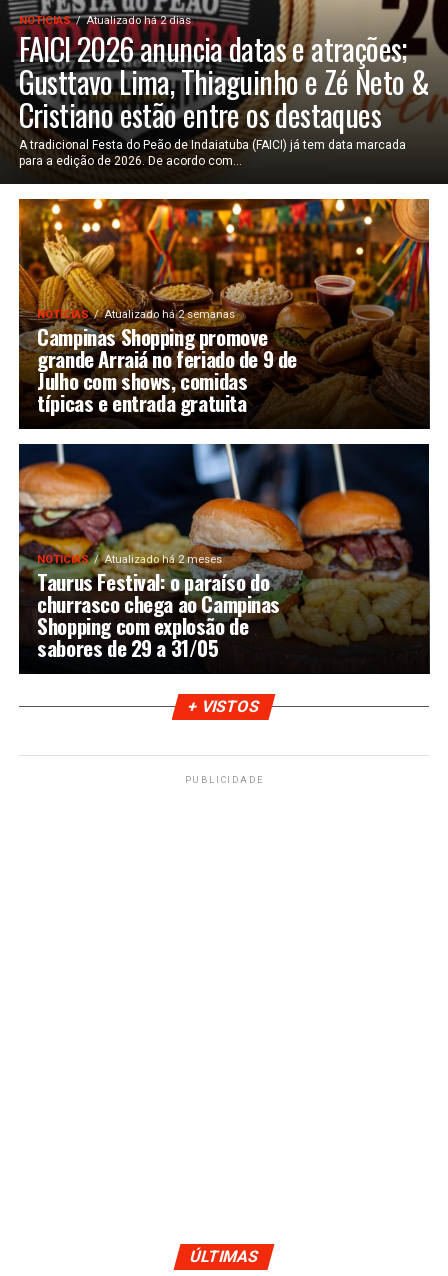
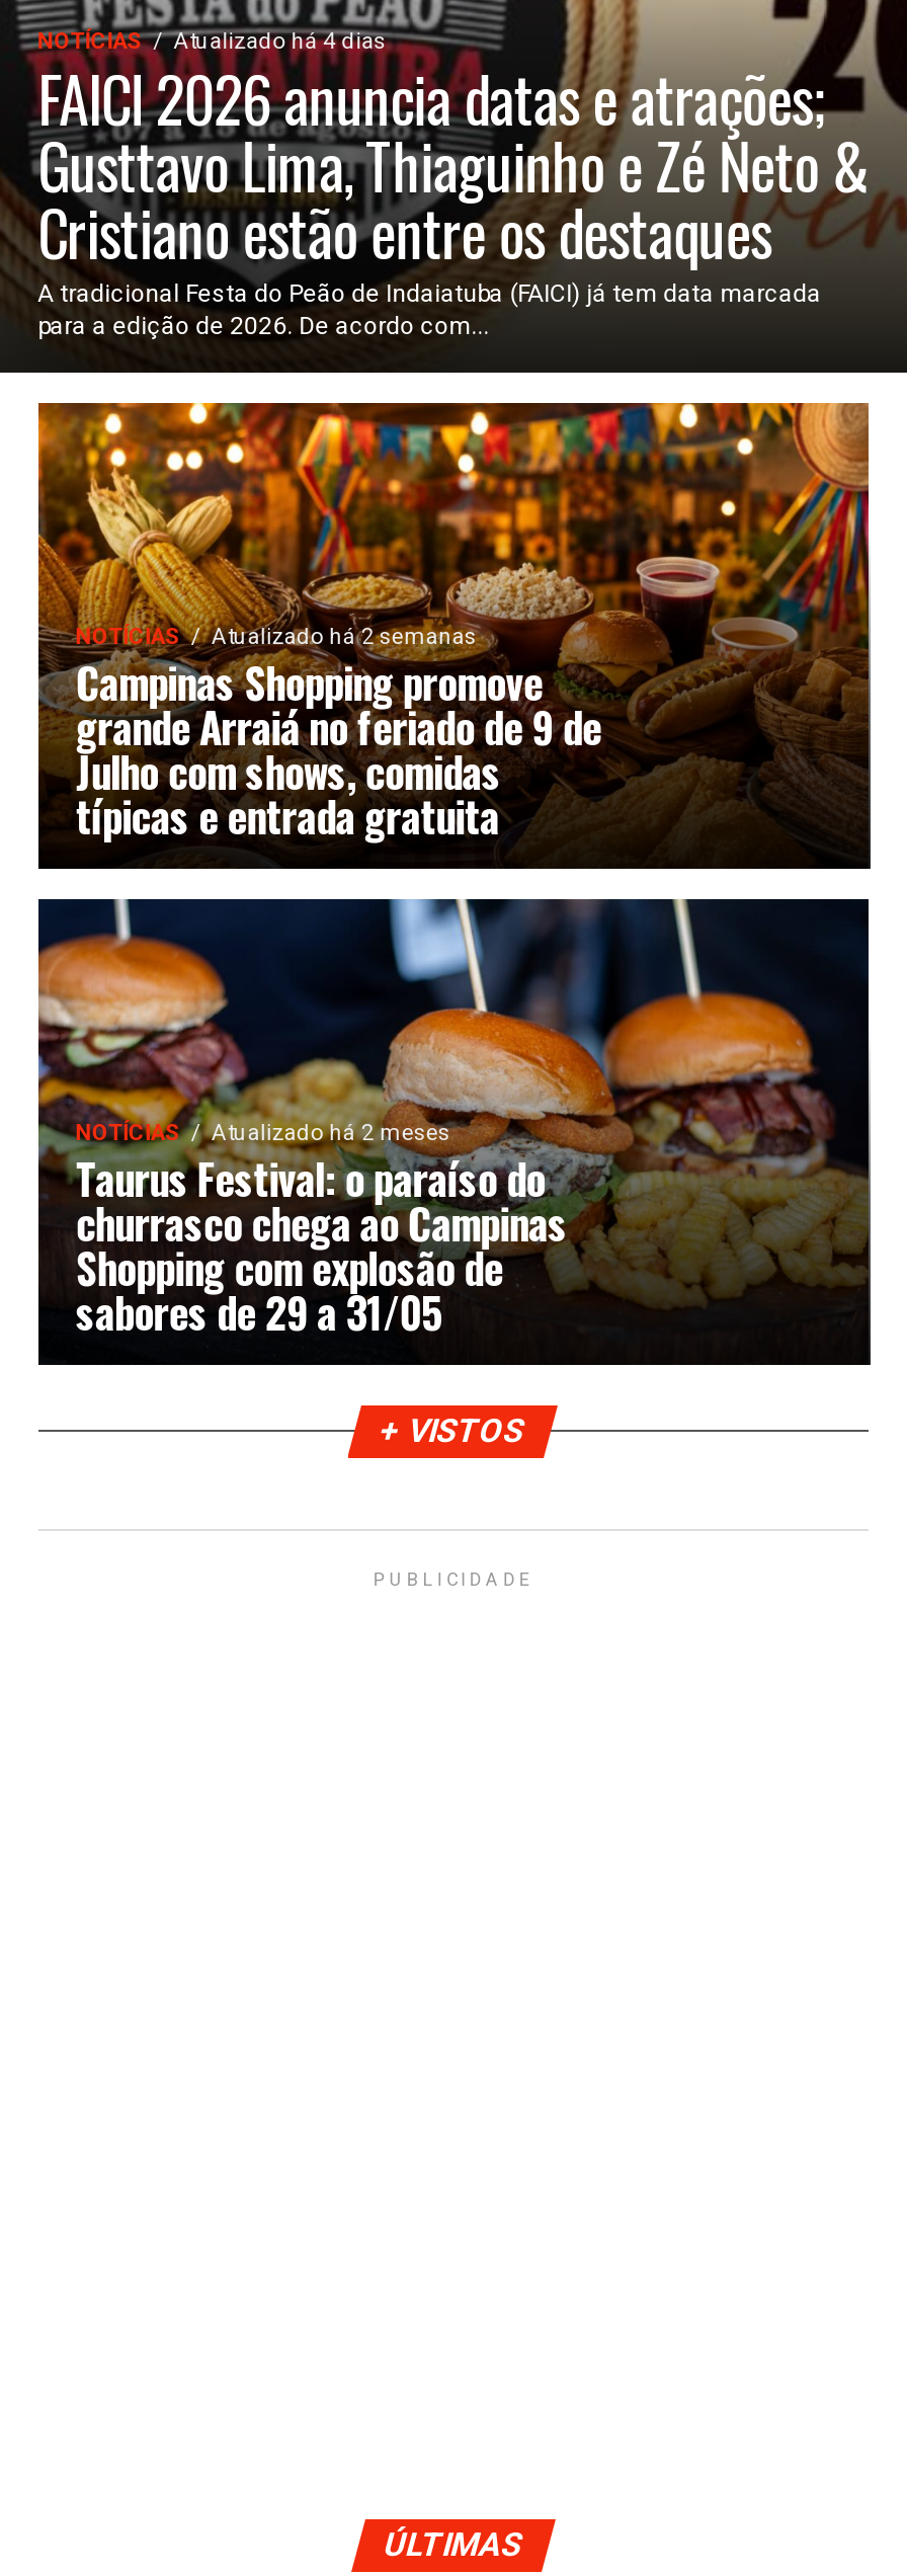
- Atualizado há 2 dias
+ Atualizado há 4 dias
